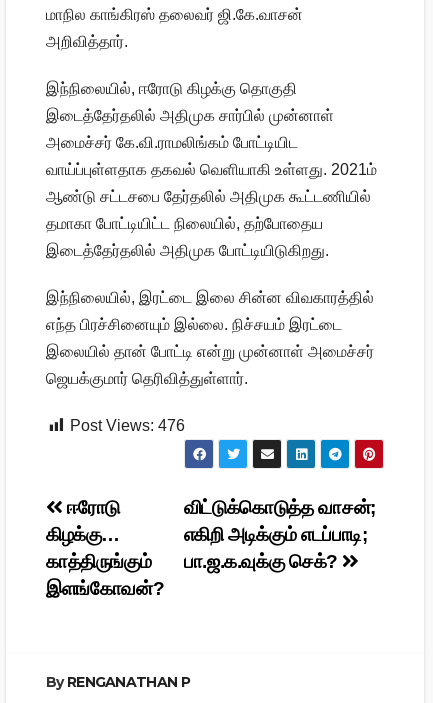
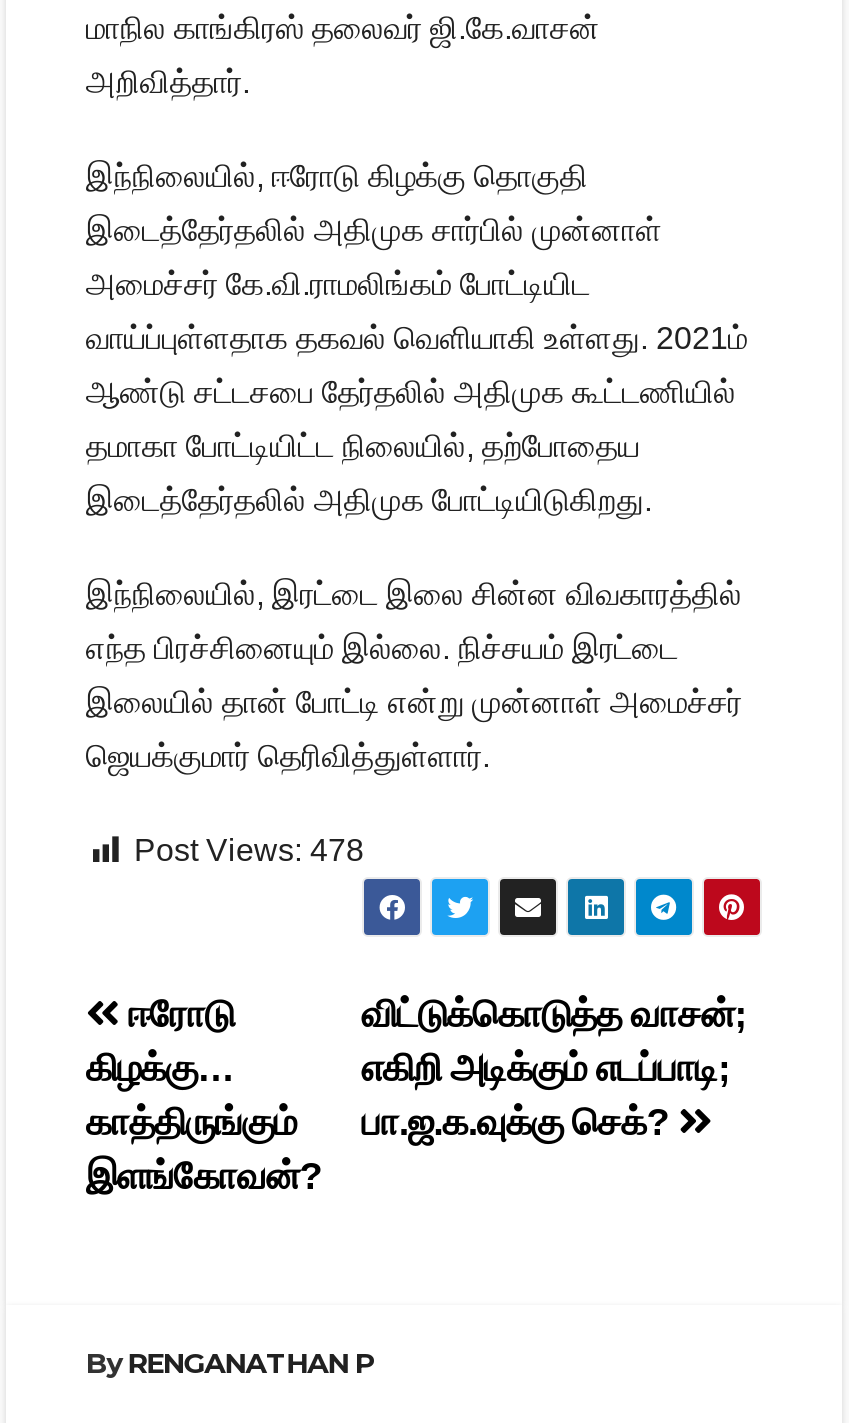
- Post Views: 476
+ Post Views: 478
